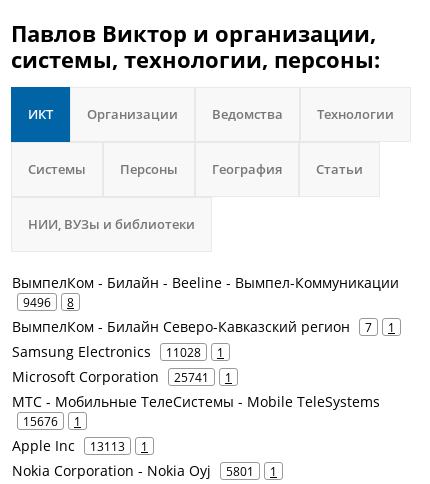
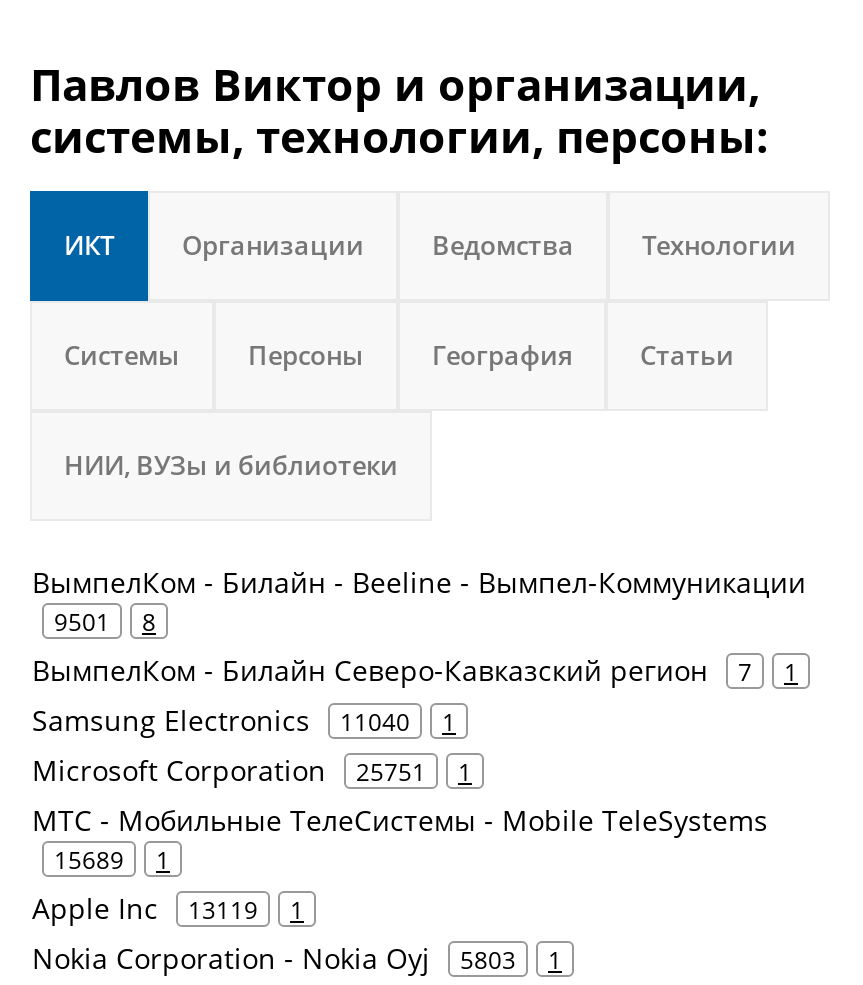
- 9496 8
+ 9501 8

- Samsung Electronics 11028 1
+ Samsung Electronics 11040 1

- Microsoft Corporation 25741 1
+ Microsoft Corporation 25751 1

- 15676 1
+ 15689 1

- Apple Inc 13113 1
+ Apple Inc 13119 1

- Nokia Corporation - Nokia Oyj 5801 1
+ Nokia Corporation - Nokia Oyj 5803 1
